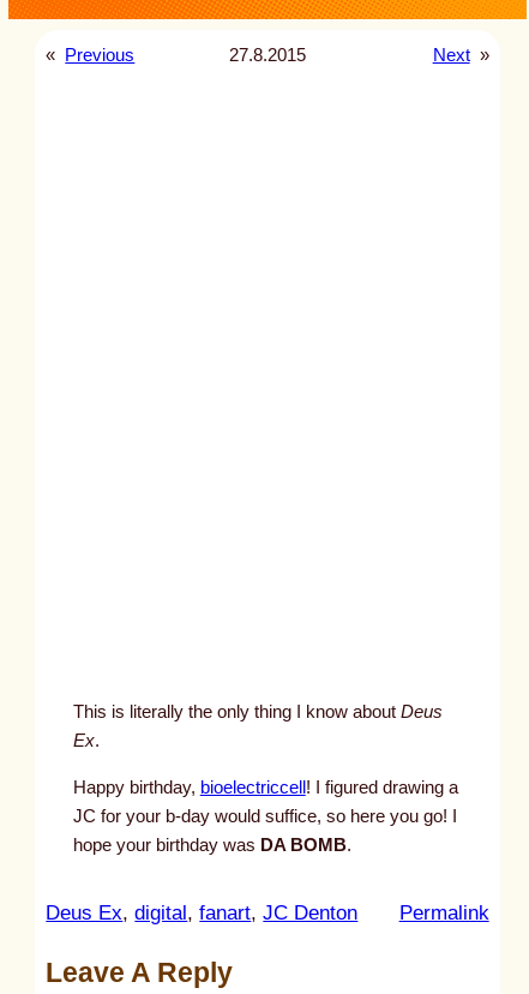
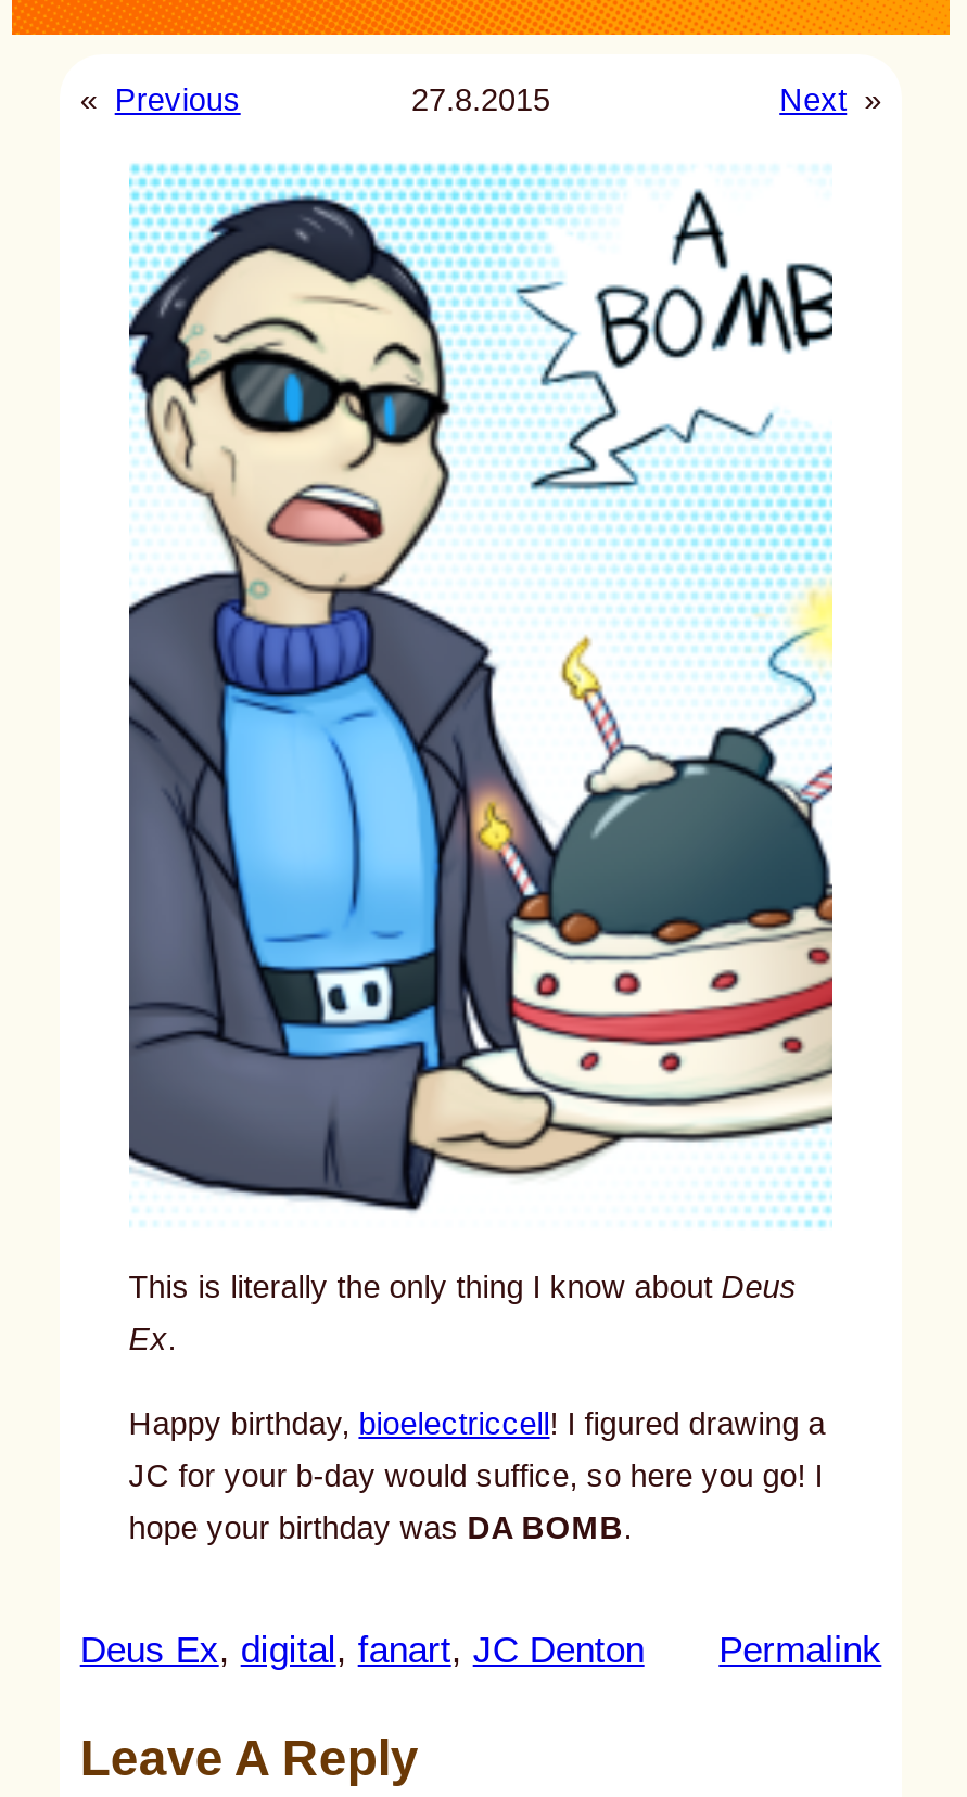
+ [image]
